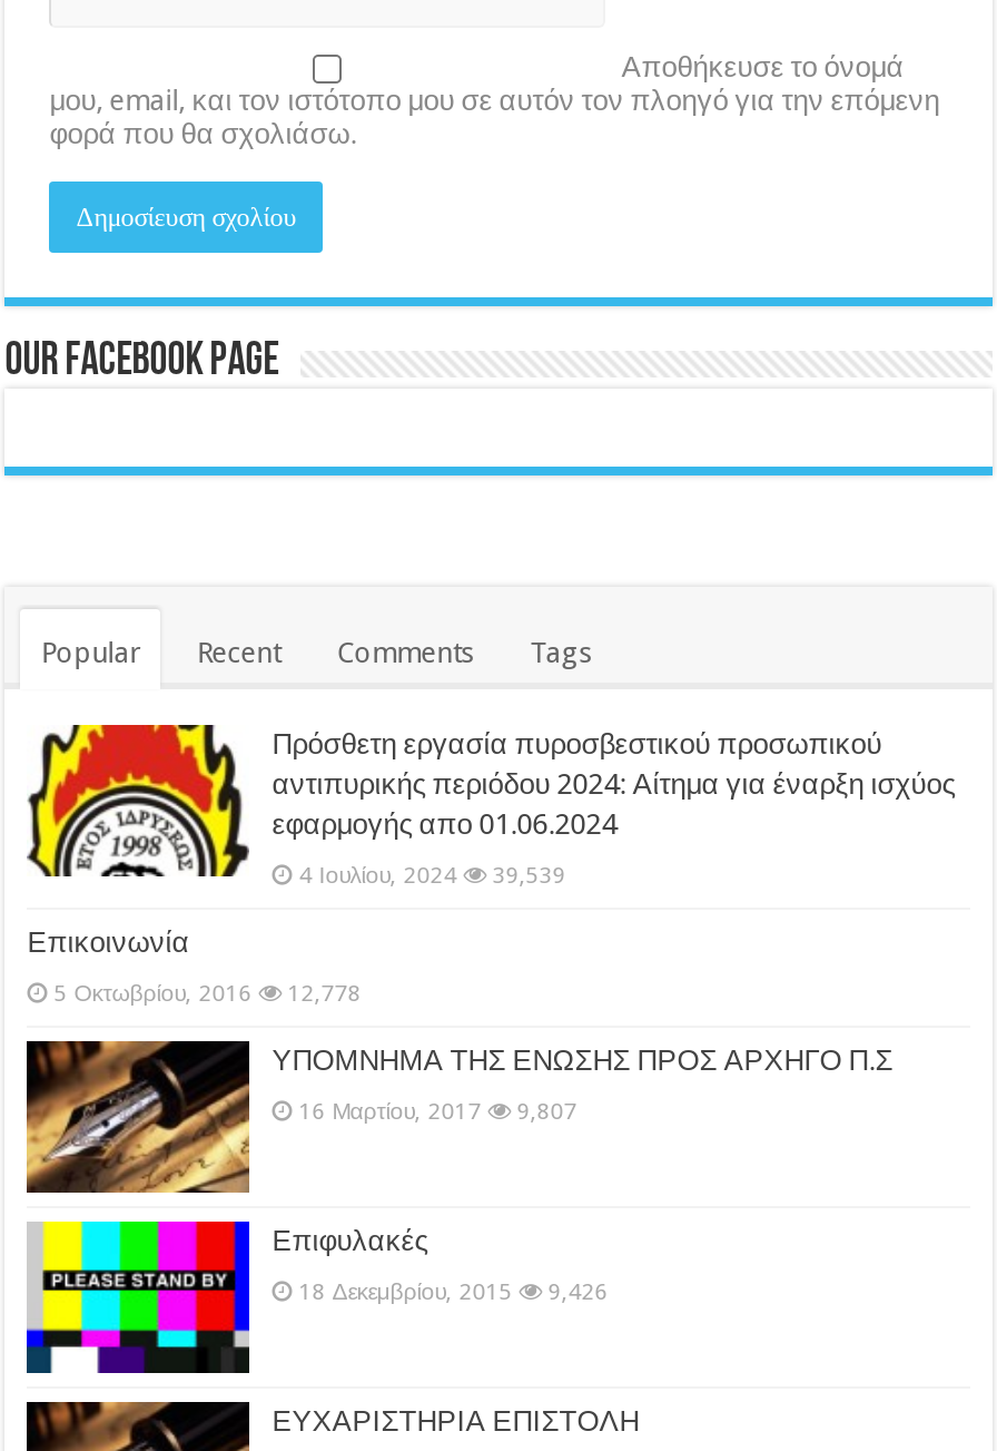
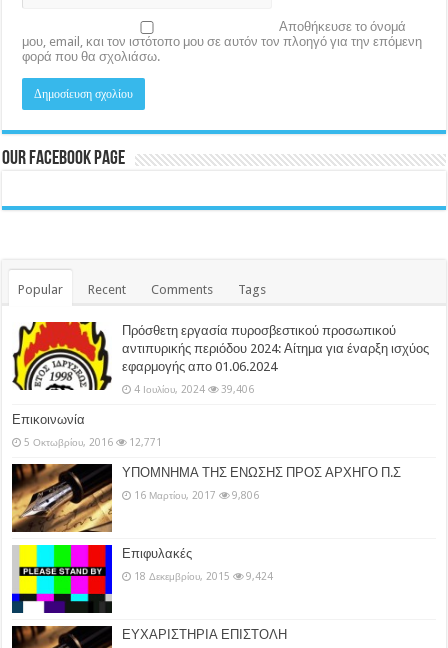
- 4 Ιουλίου, 2024 39,539
+ 4 Ιουλίου, 2024 39,406

- 5 Οκτωβρίου, 2016 12,778
+ 5 Οκτωβρίου, 2016 12,771

- 16 Μαρτίου, 2017 9,807
+ 16 Μαρτίου, 2017 9,806

- 18 Δεκεμβρίου, 2015 9,426
+ 18 Δεκεμβρίου, 2015 9,424
